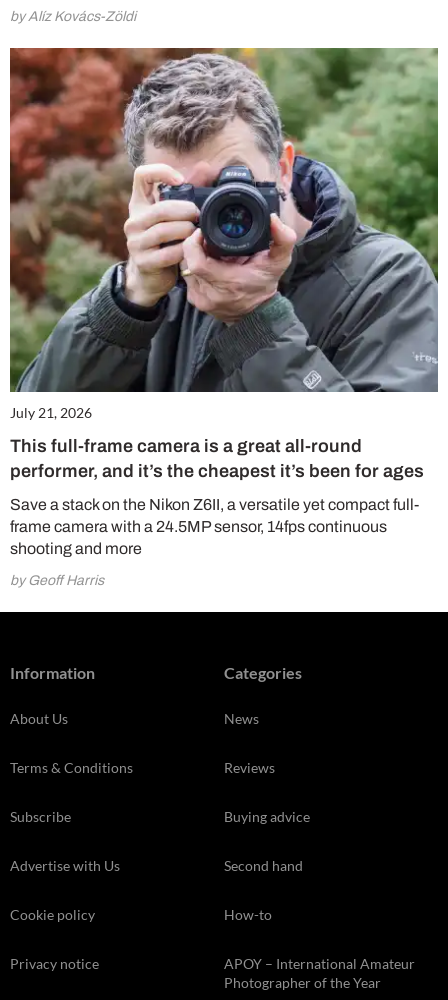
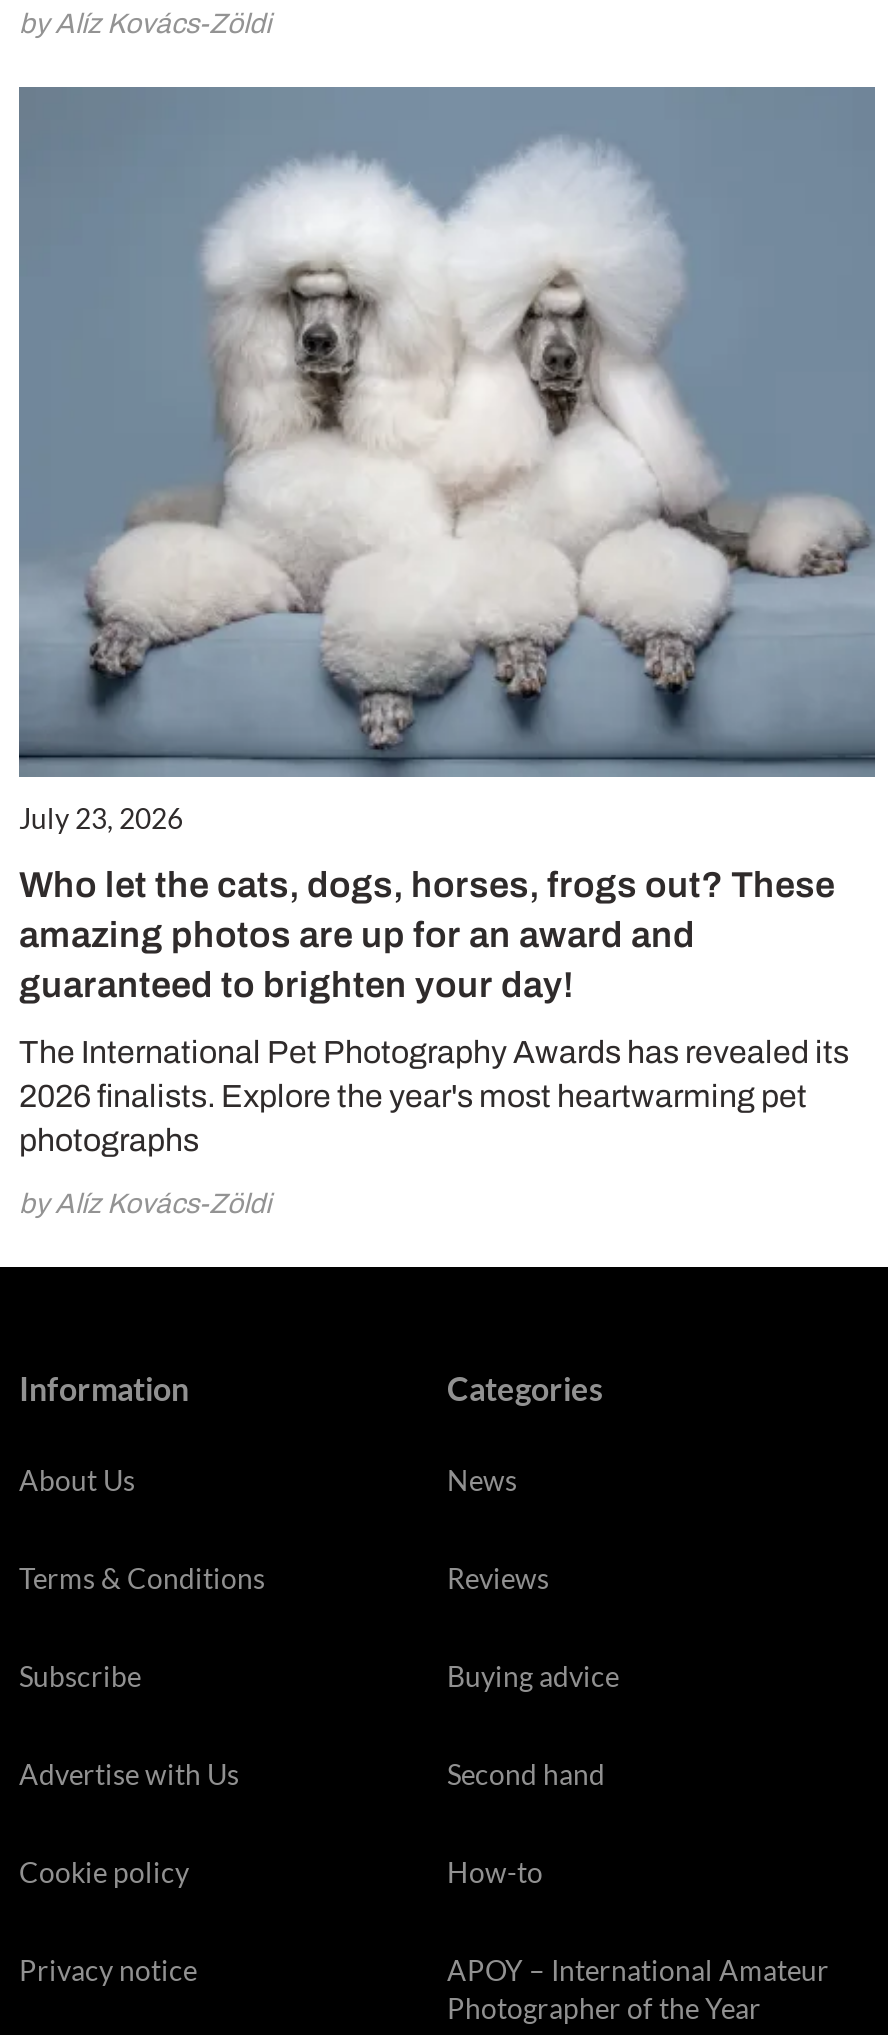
- [image]
- July 21, 2026
+ [image]
+ July 23, 2026

- This full-frame camera is a great all-round
- performer, and it’s the cheapest it’s been for ages
+ Who let the cats, dogs, horses, frogs out? These
+ amazing photos are up for an award and
+ guaranteed to brighten your day!

- Save a stack on the Nikon Z6II, a versatile yet compact full-
- frame camera with a 24.5MP sensor, 14fps continuous
- shooting and more
+ The International Pet Photography Awards has revealed its
+ 2026 finalists. Explore the year's most heartwarming pet
+ photographs

- by Geoff Harris
+ by Alíz Kovács-Zöldi
